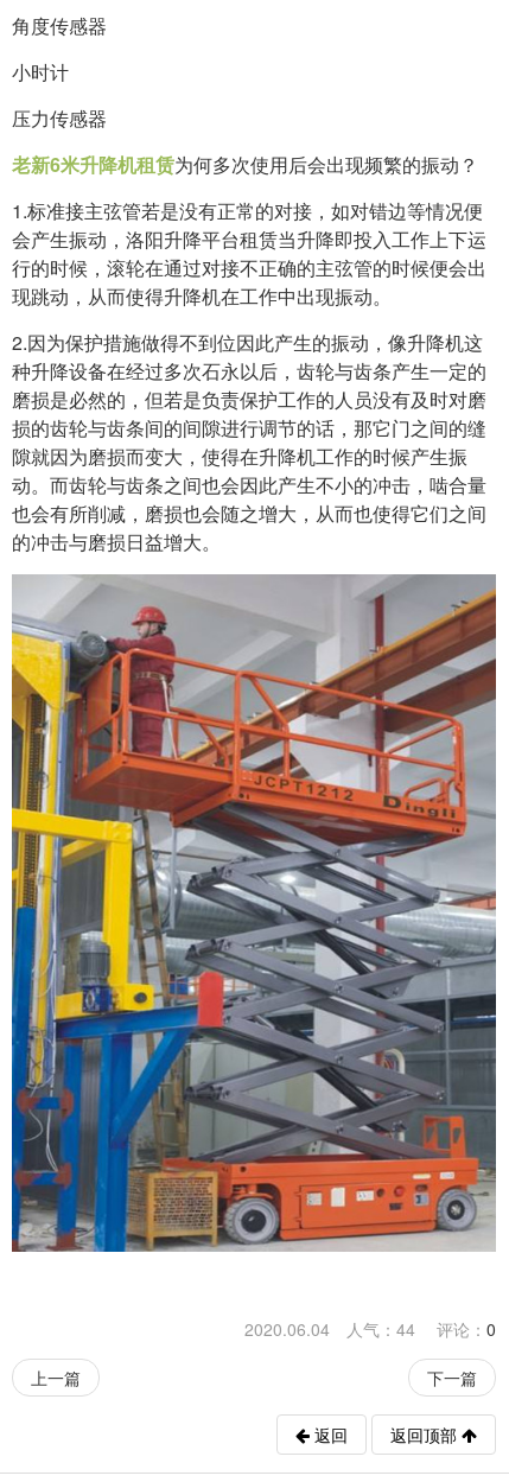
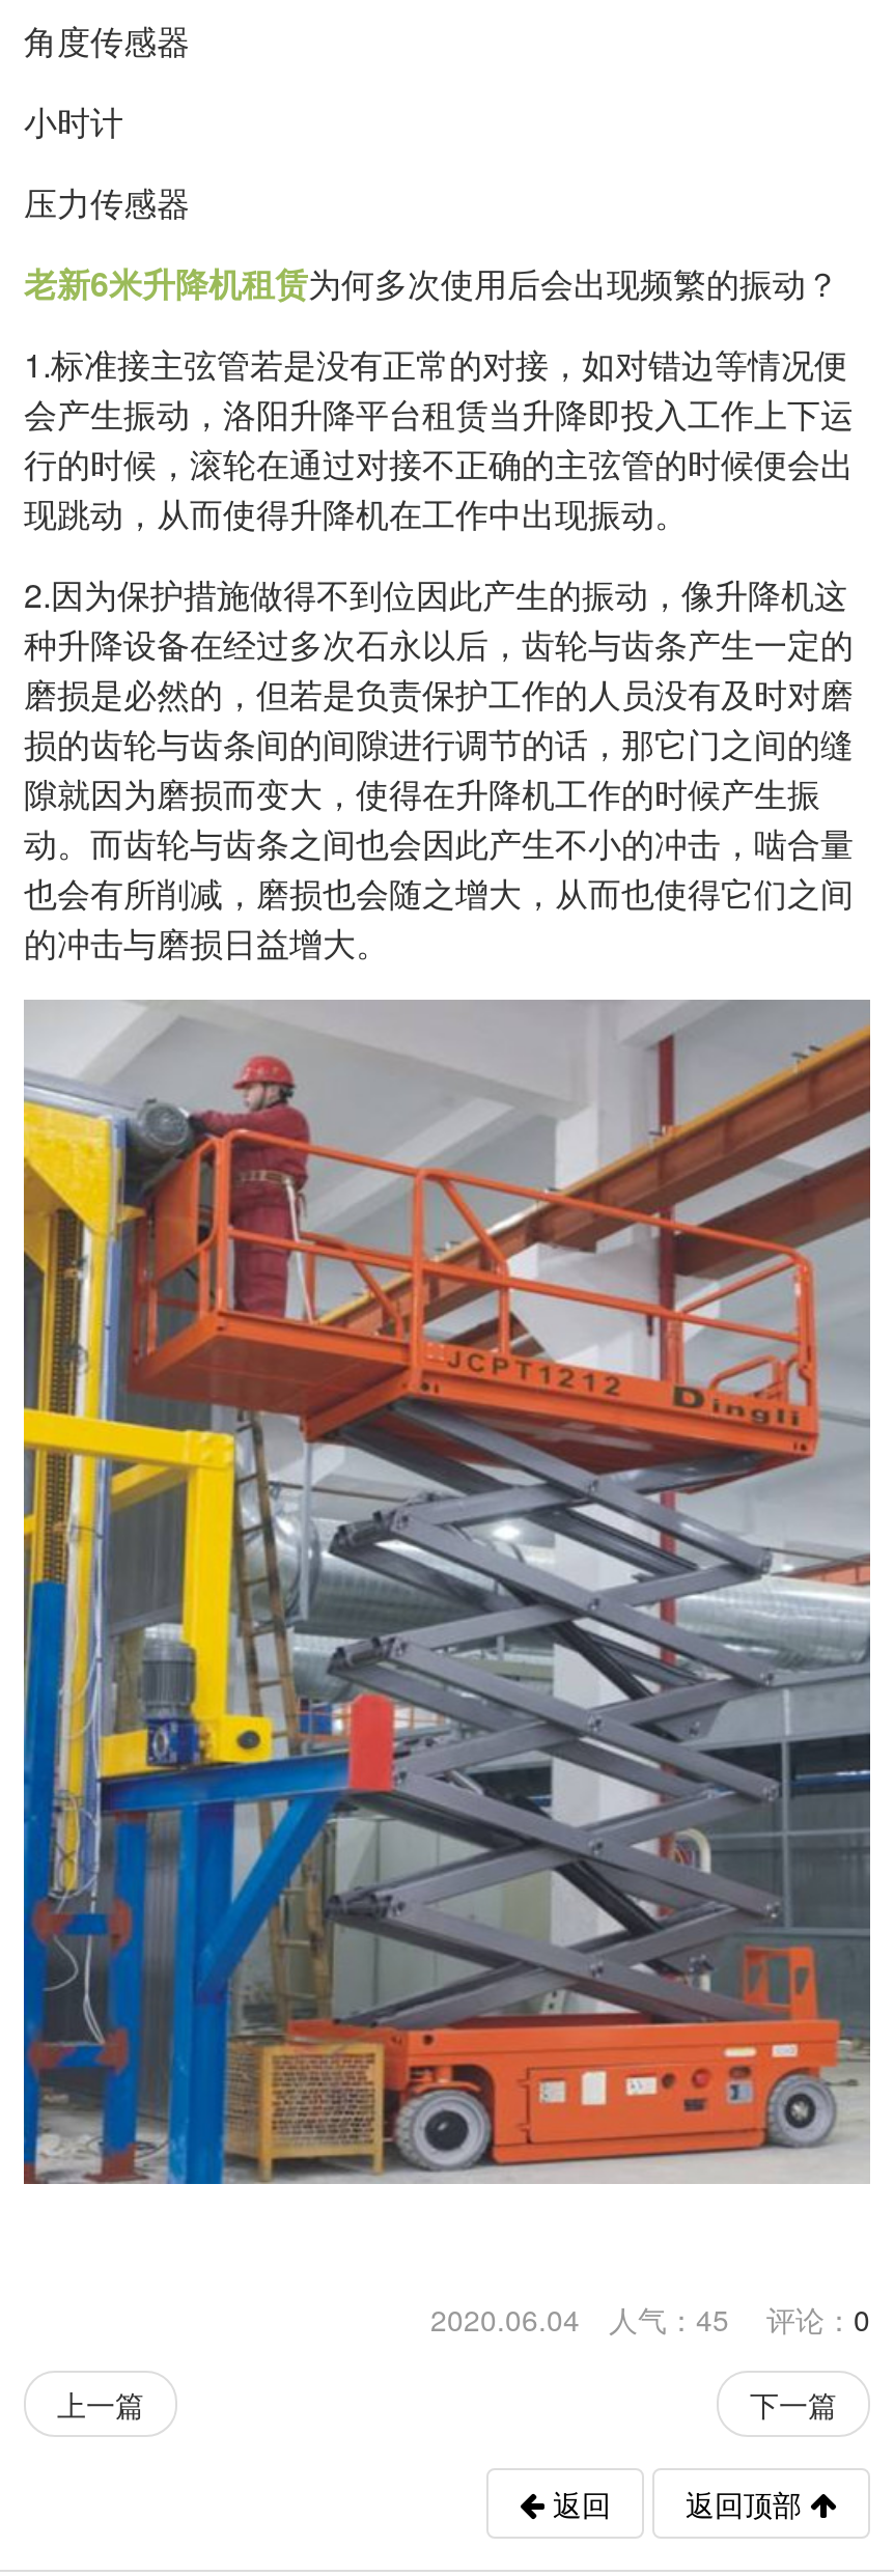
- 2020.06.04 人气：44评论：0
+ 2020.06.04 人气：45评论：0
